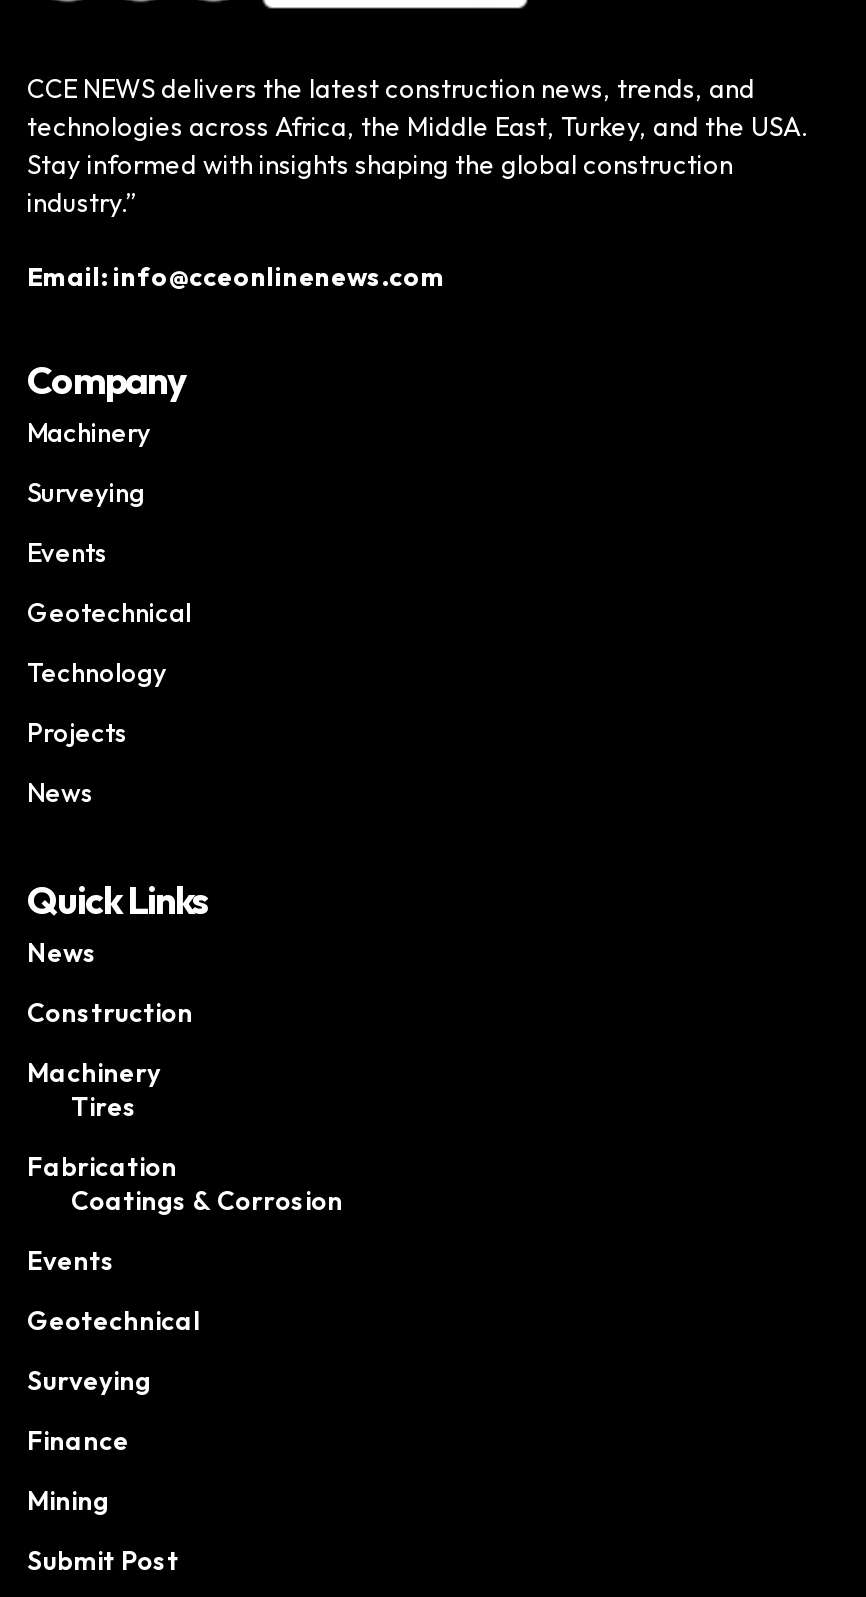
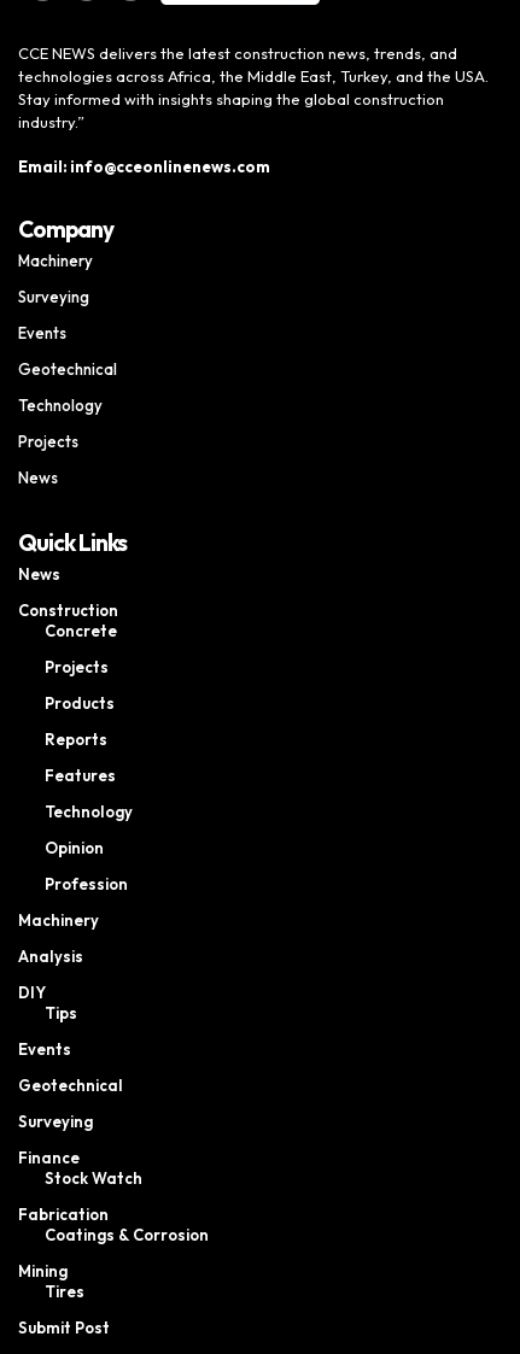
+ Concrete
+ Projects
+ Products
+ Reports
+ Features
+ Technology
+ Opinion
+ Profession

+ Analysis

+ DIY
+ Tips

moved down: Tires

moved down: Fabrication | Coatings & Corrosion

+ Stock Watch
